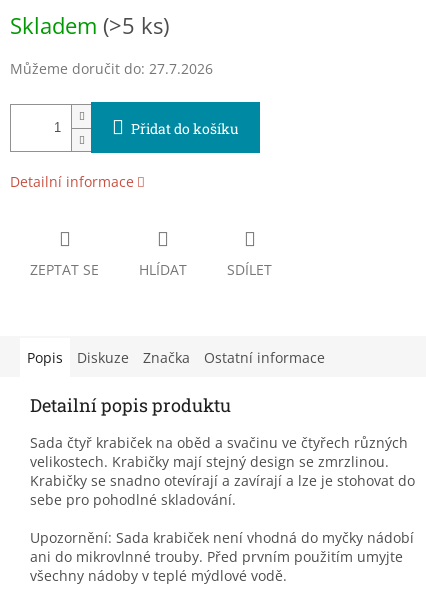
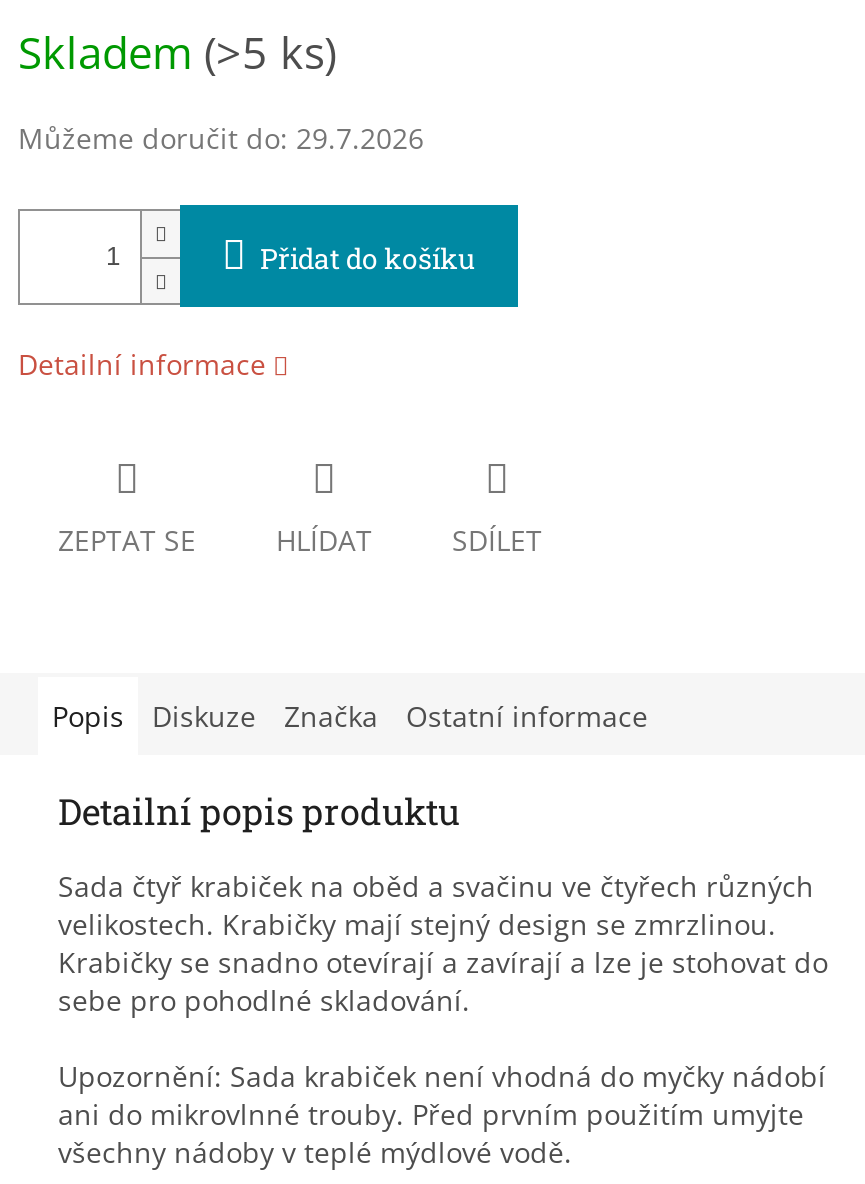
- Můžeme doručit do: 27.7.2026
+ Můžeme doručit do: 29.7.2026
